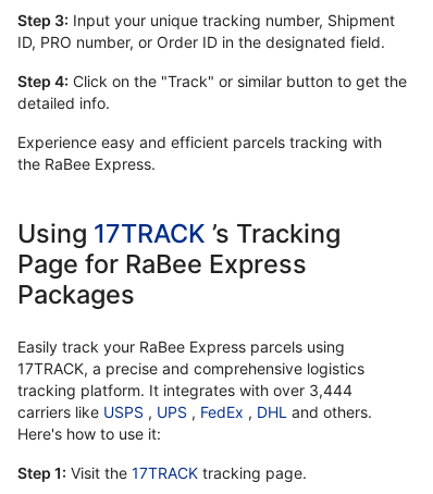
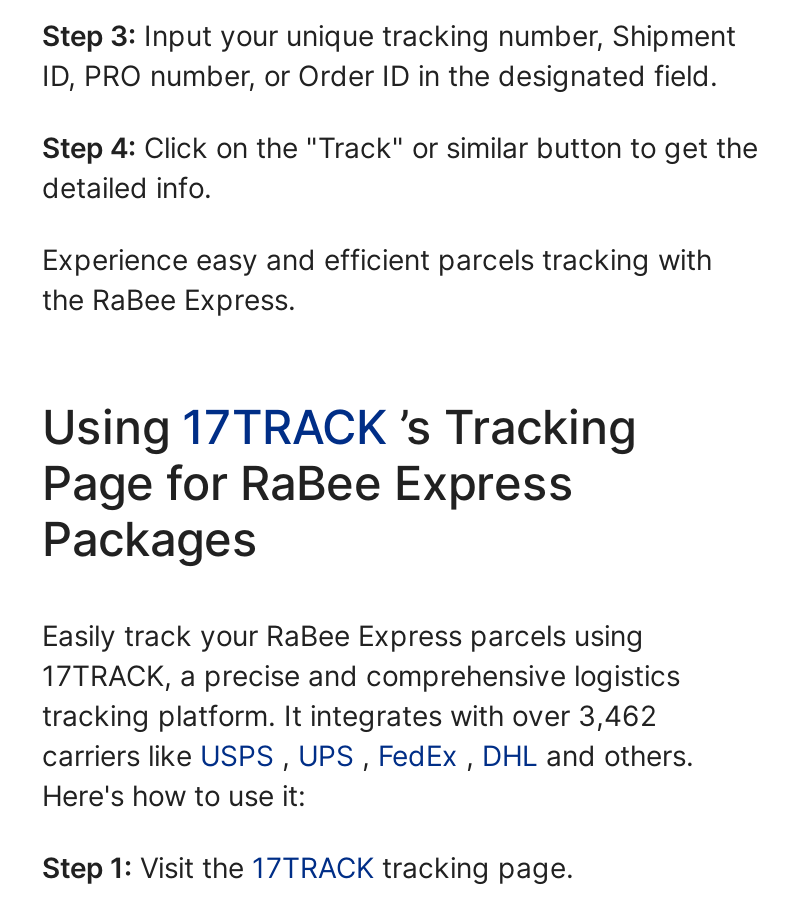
- tracking platform. It integrates with over 3,444
+ tracking platform. It integrates with over 3,462
